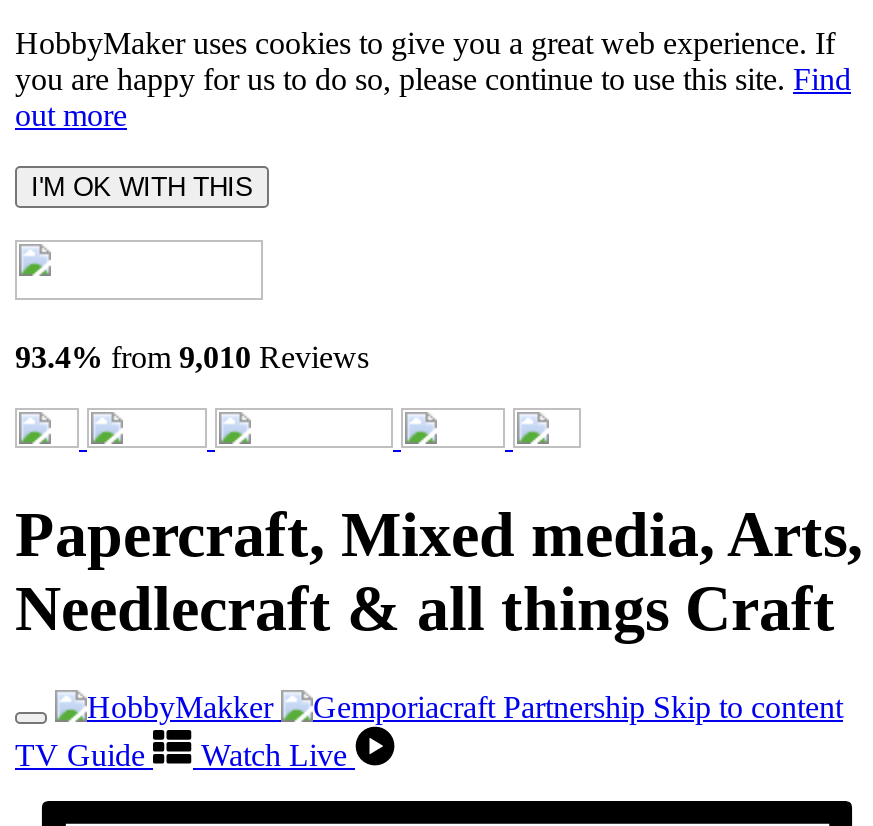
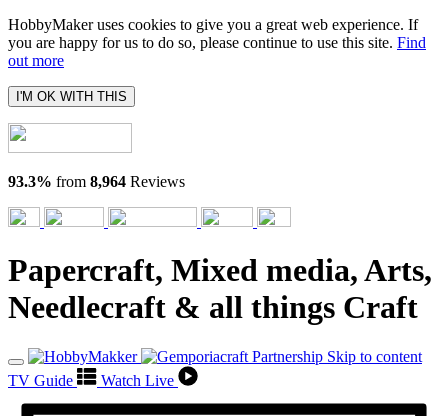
- 93.4% from 9,010 Reviews
+ 93.3% from 8,964 Reviews
